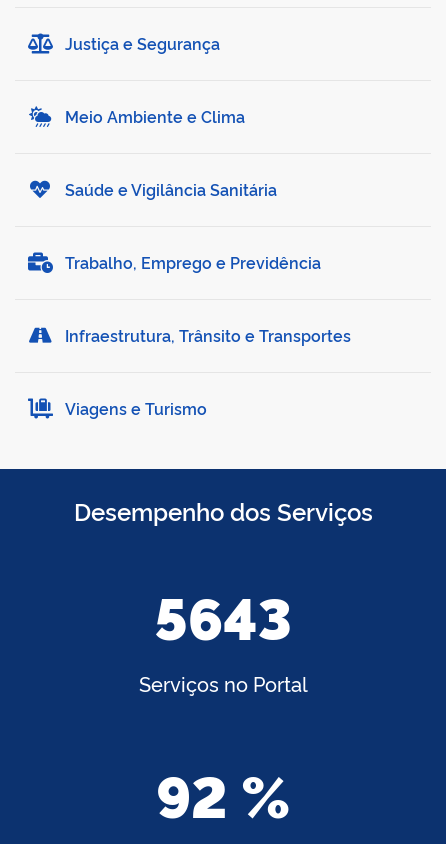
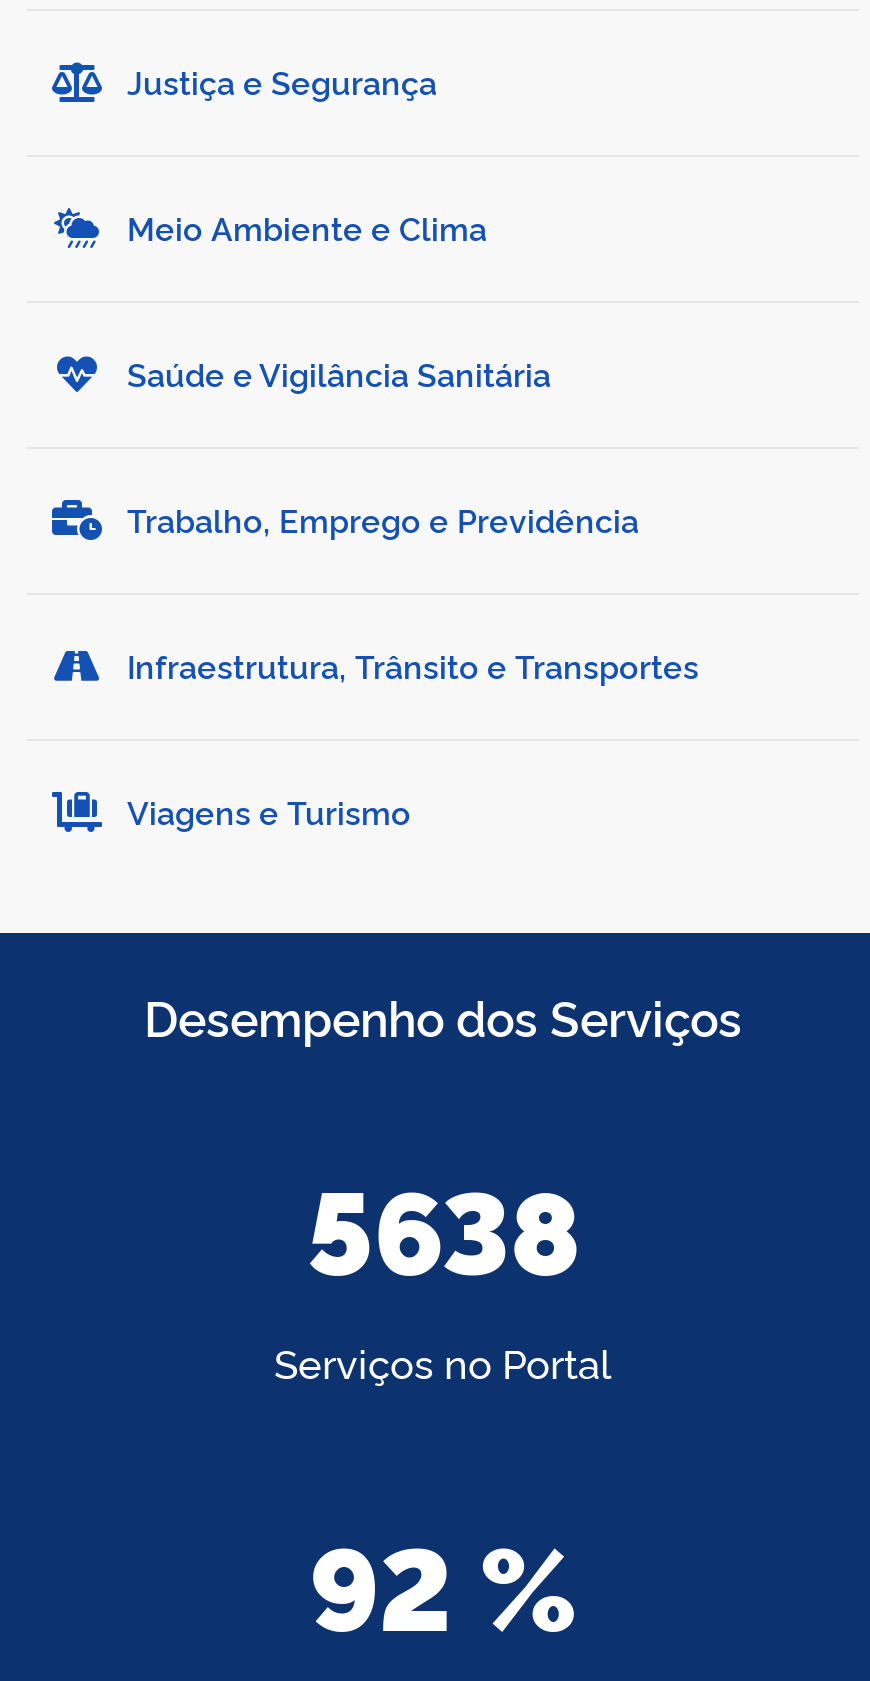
- 5643
+ 5638
